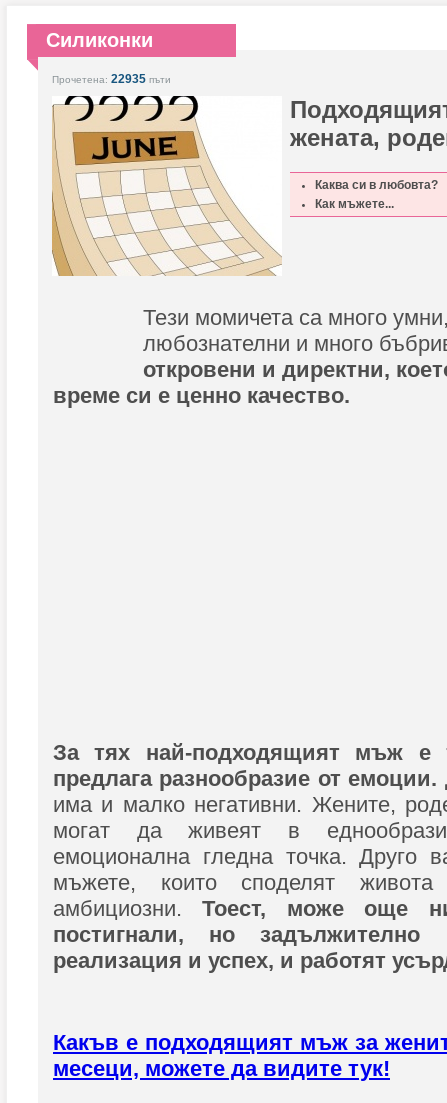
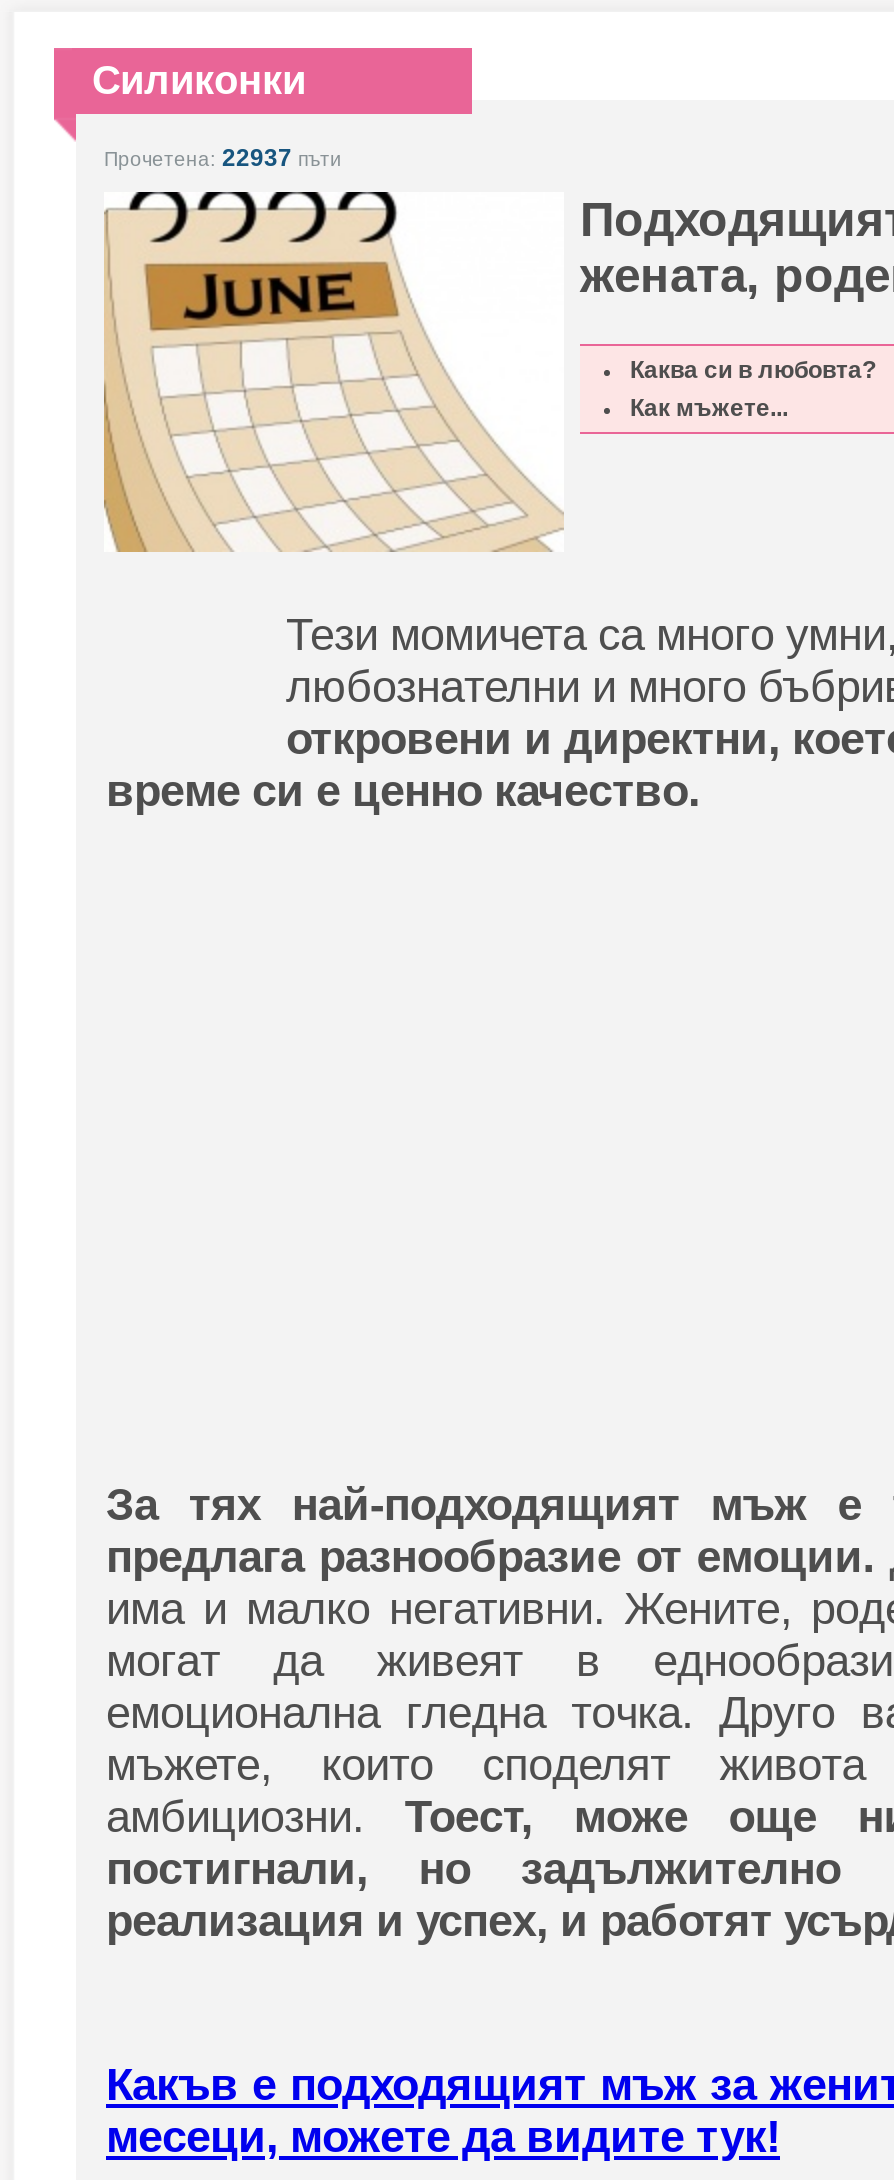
- Прочетена: 22935 пъти
+ Прочетена: 22937 пъти
